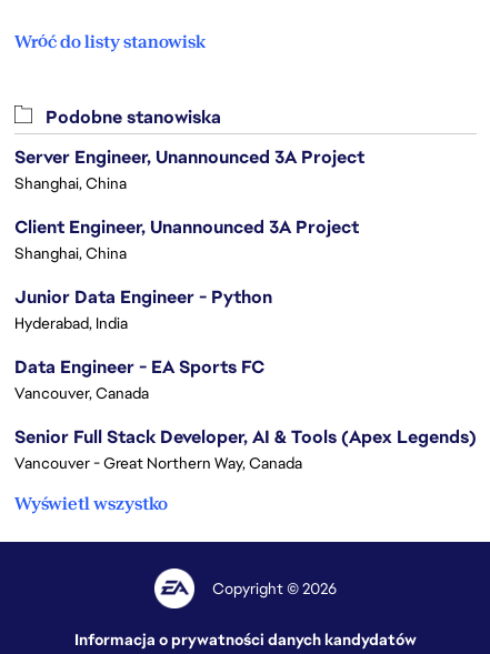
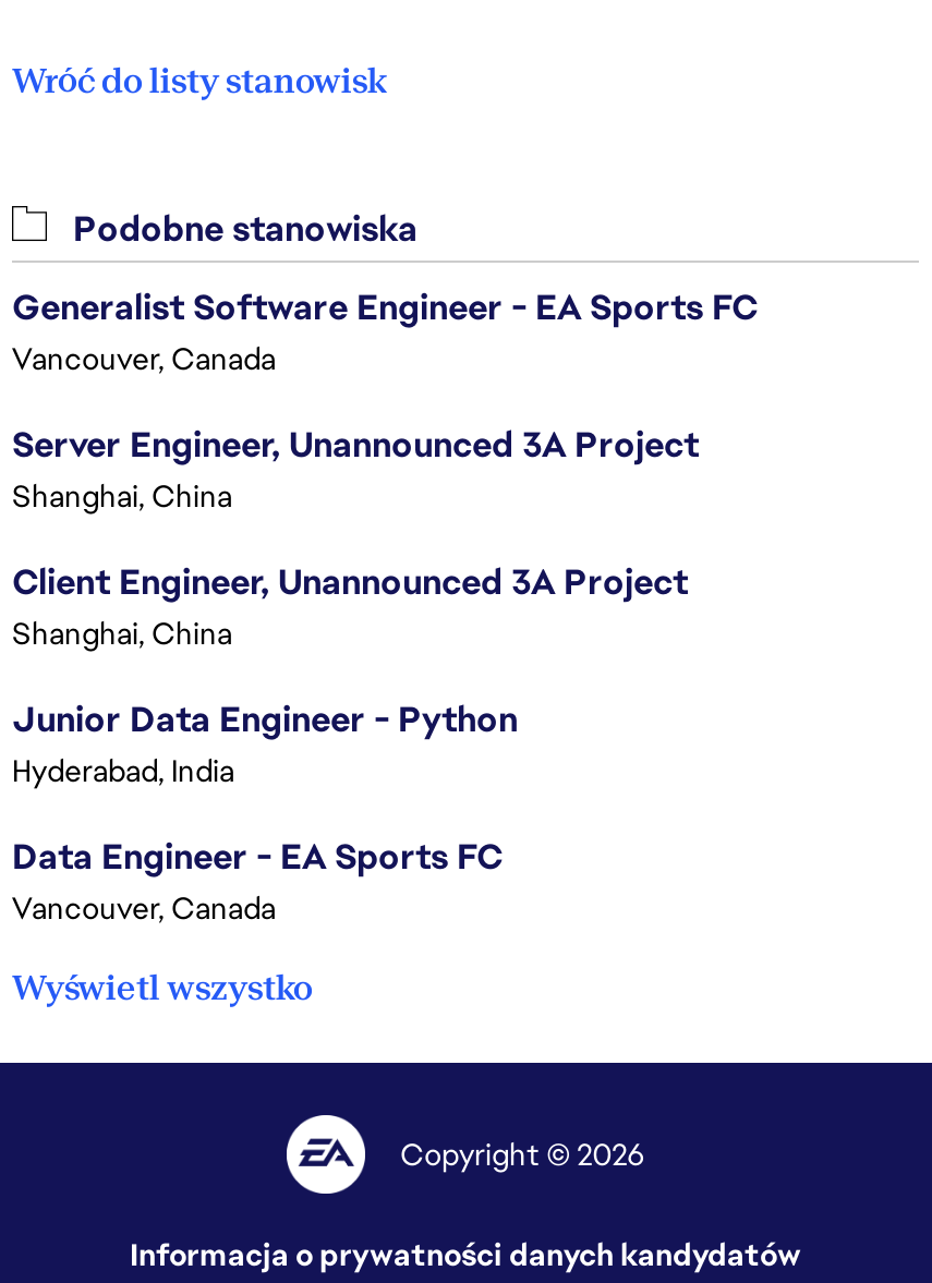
+ Generalist Software Engineer - EA Sports FC
+ Vancouver, Canada

moved down: Server Engineer, Unannounced 3A Project | Shanghai, China | Client Engineer, Unannounced 3A Project | Shanghai, China | Junior Data Engineer - Python | Hyderabad, India | Data Engineer - EA Sports FC | Vancouver, Canada

- Senior Full Stack Developer, AI & Tools (Apex Legends)
- Vancouver - Great Northern Way, Canada
